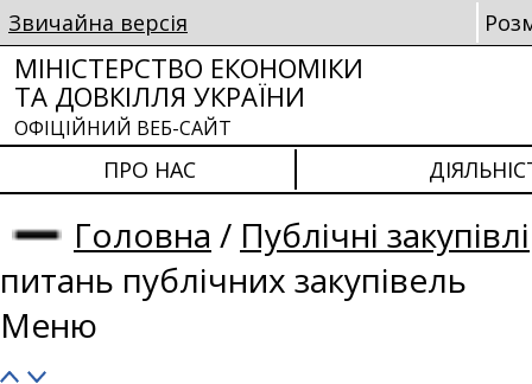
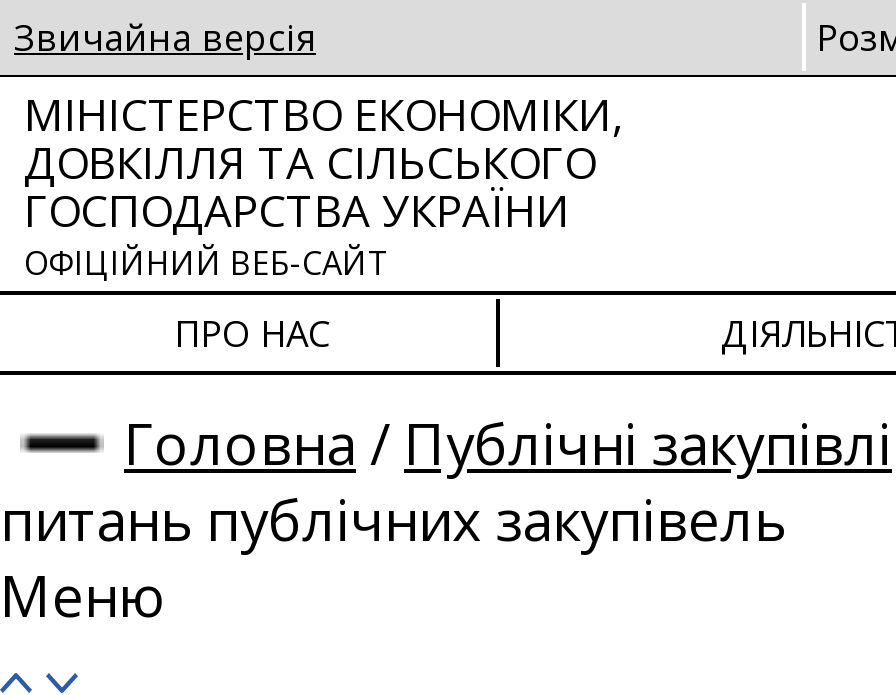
- МІНІСТЕРСТВО ЕКОНОМІКИ
- ТА ДОВКІЛЛЯ УКРАЇНИ
+ МІНІСТЕРСТВО ЕКОНОМІКИ,
+ ДОВКІЛЛЯ ТА СІЛЬСЬКОГО
+ ГОСПОДАРСТВА УКРАЇНИ
